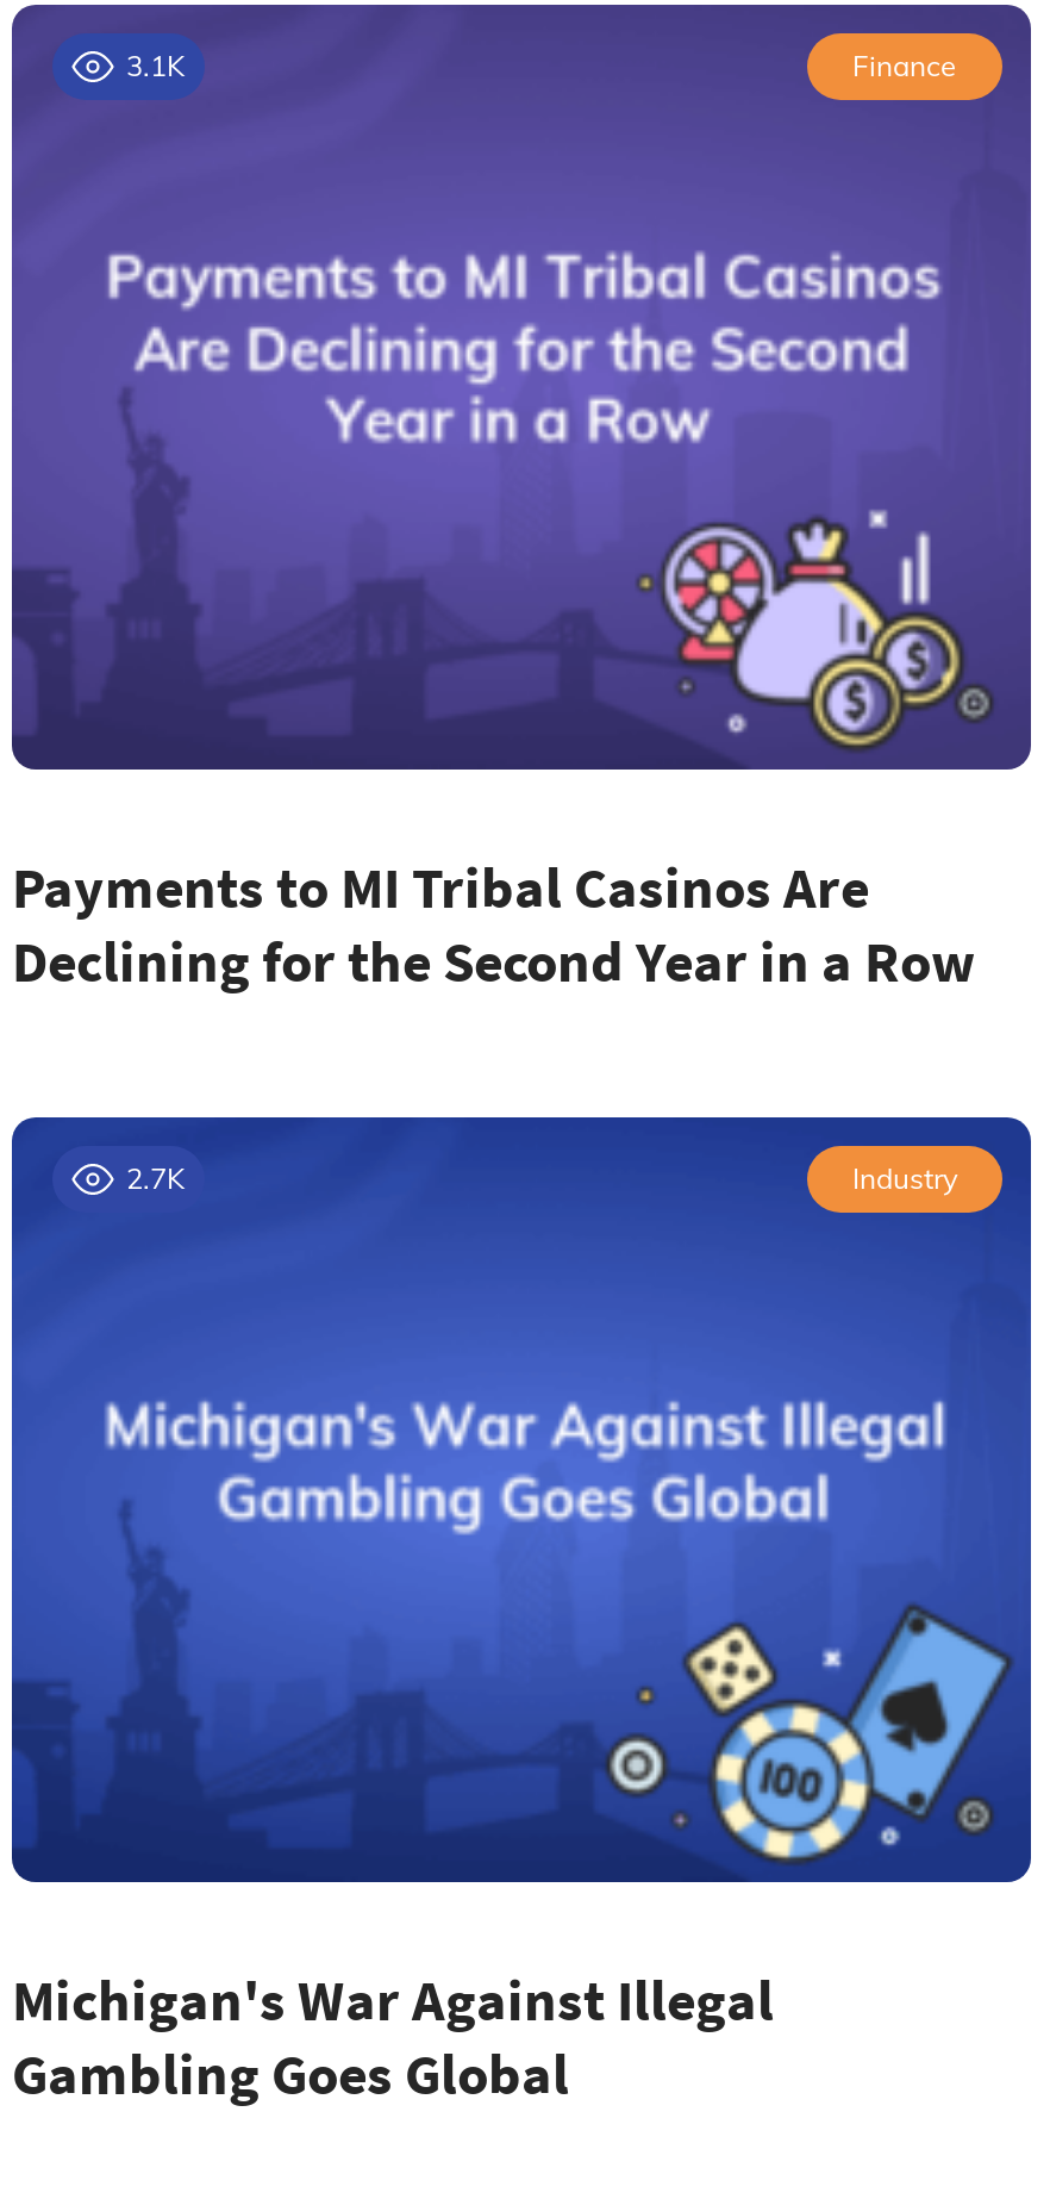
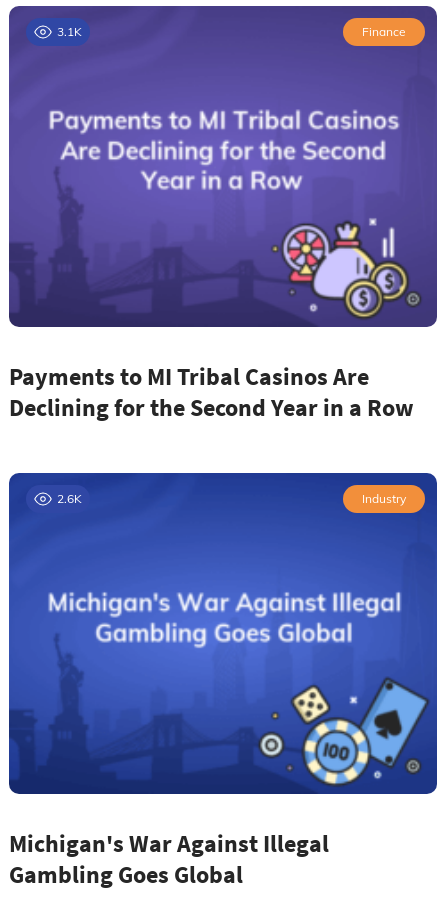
- 2.7K
+ 2.6K
